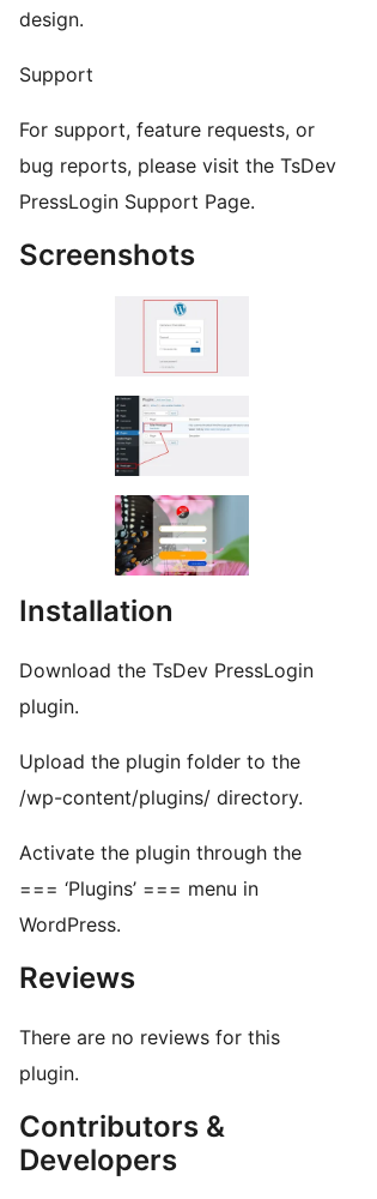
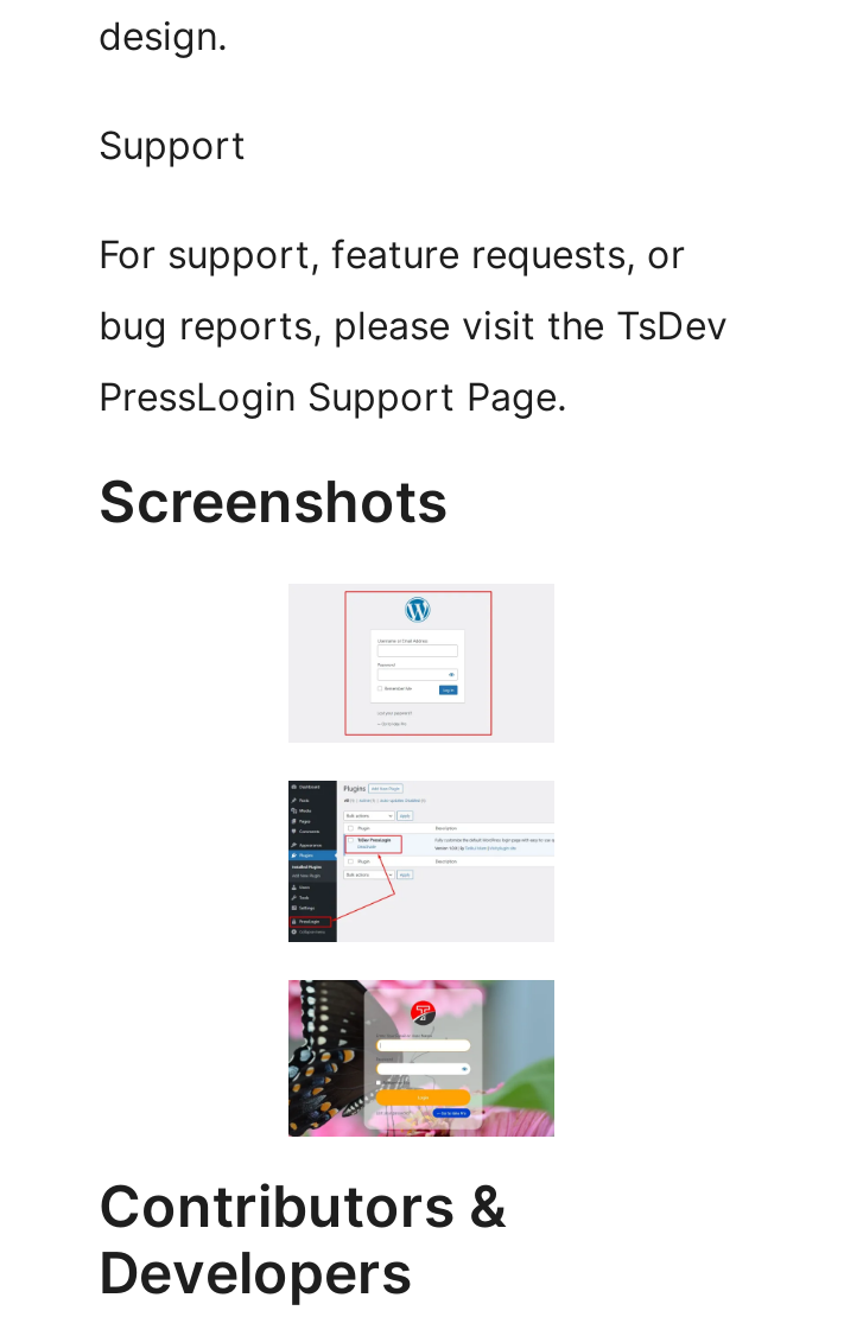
- Installation
- Download the TsDev PressLogin
- plugin.
- Upload the plugin folder to the
- /wp-content/plugins/ directory.
- Activate the plugin through the
- === ‘Plugins’ === menu in
- WordPress.
- Reviews
- There are no reviews for this
- plugin.
